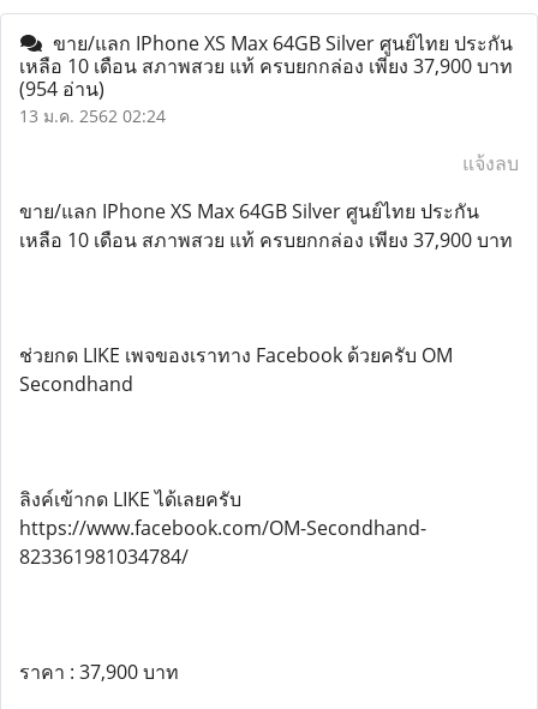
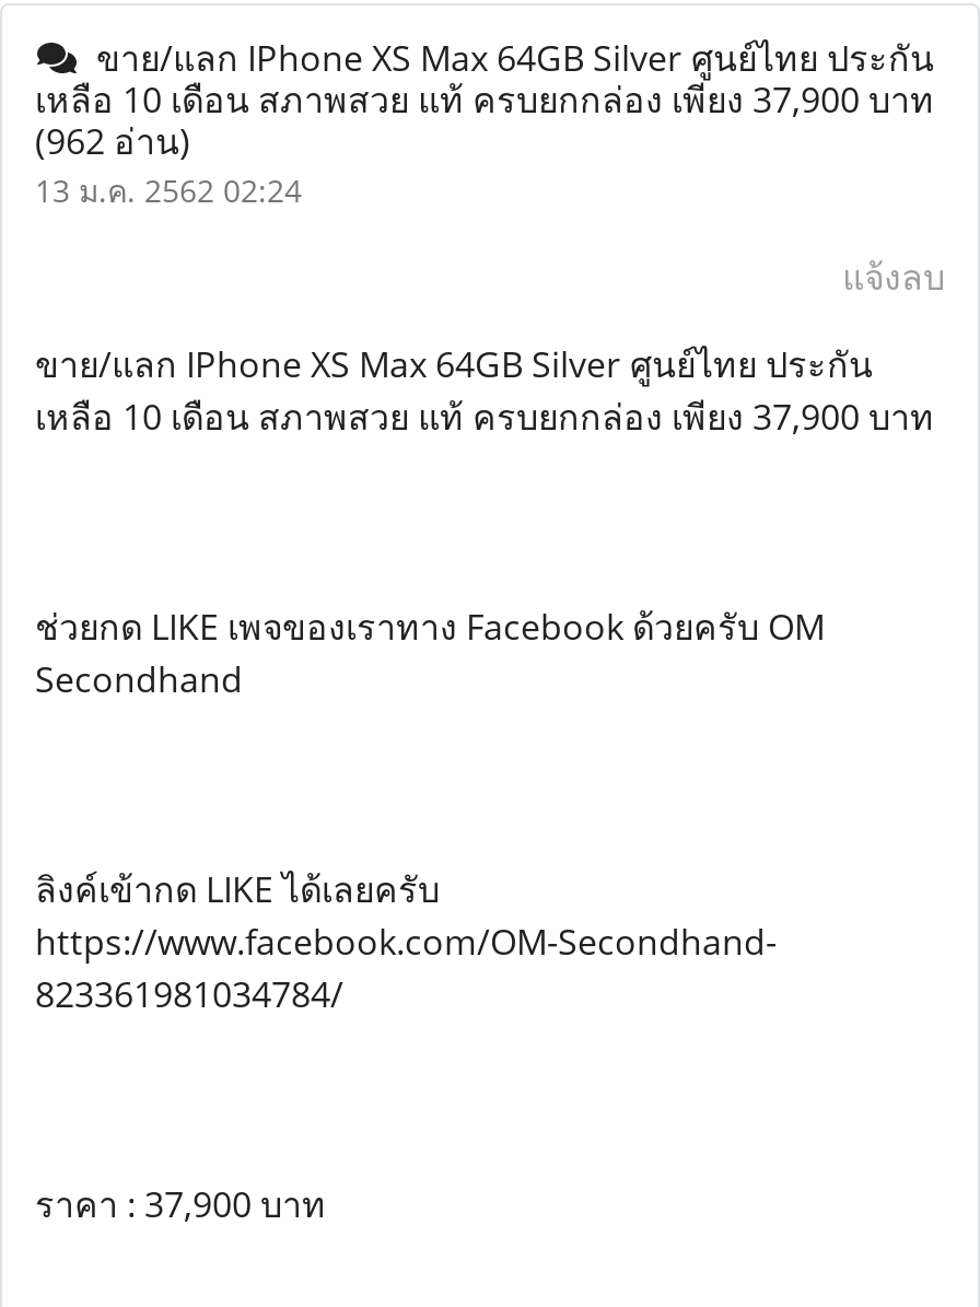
- (954 อ่าน)
+ (962 อ่าน)
